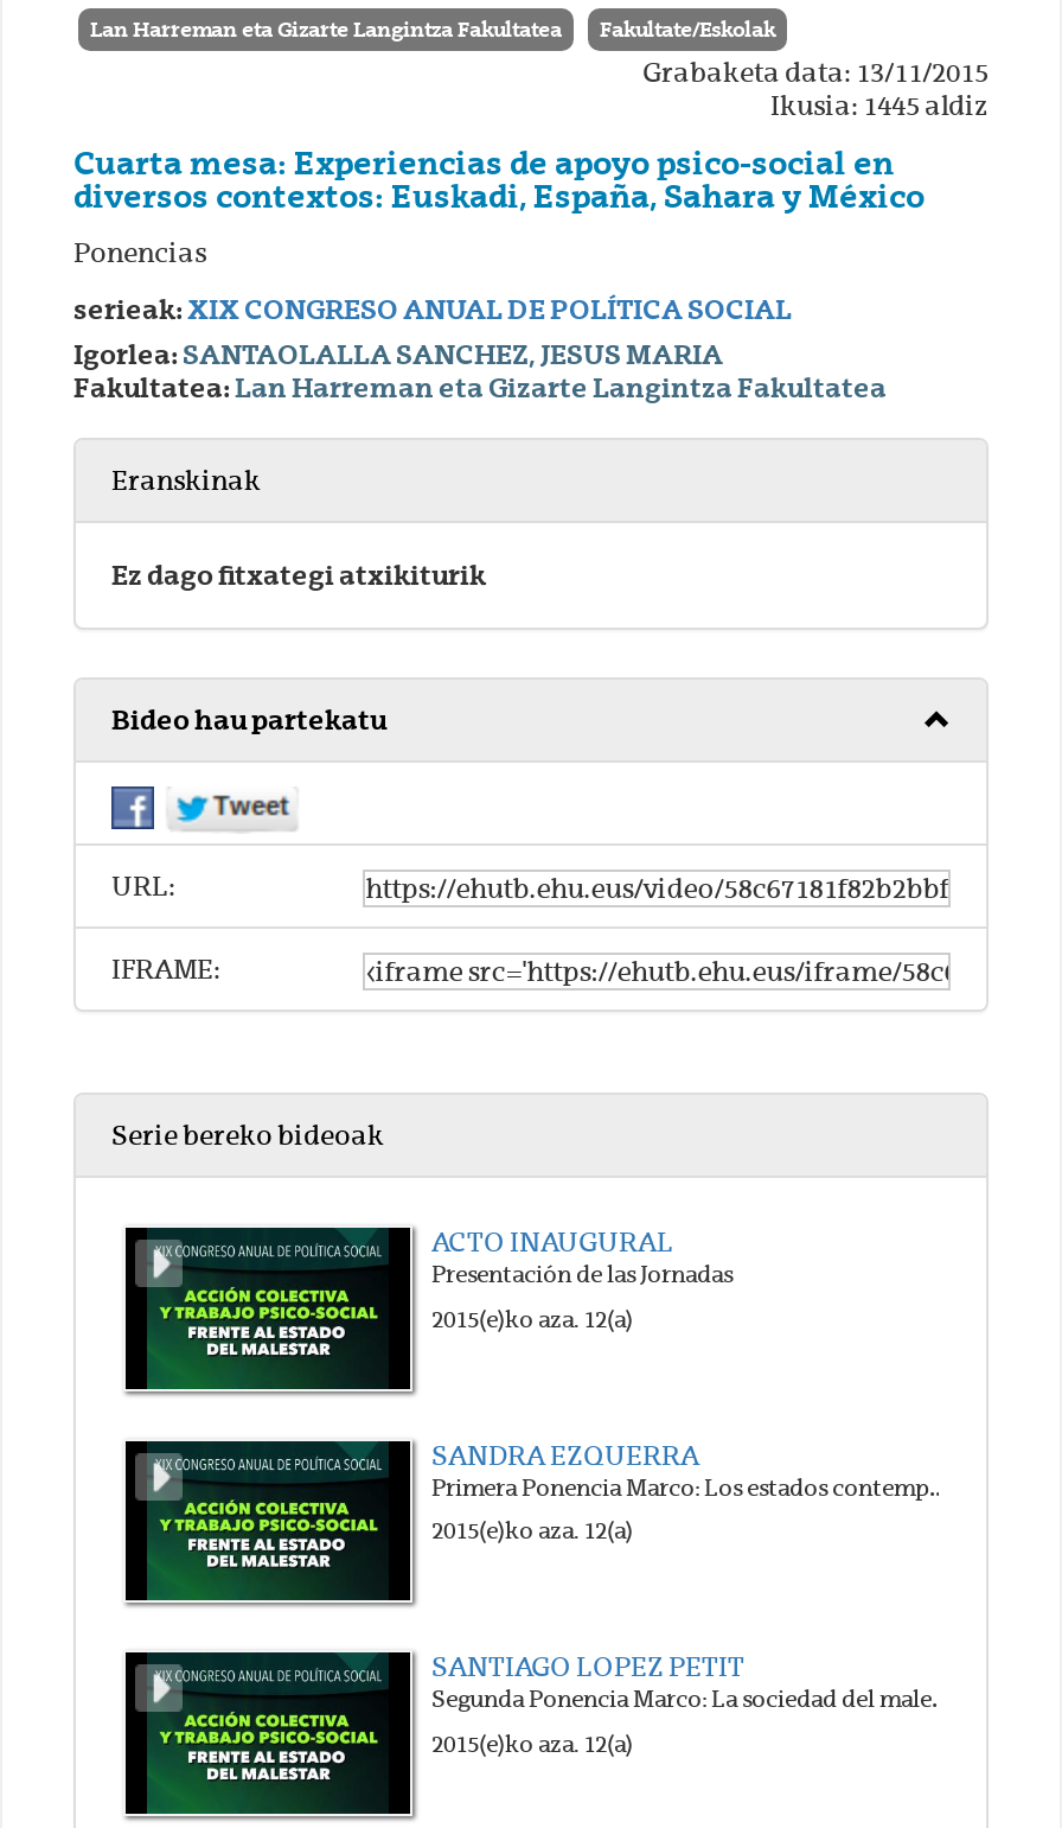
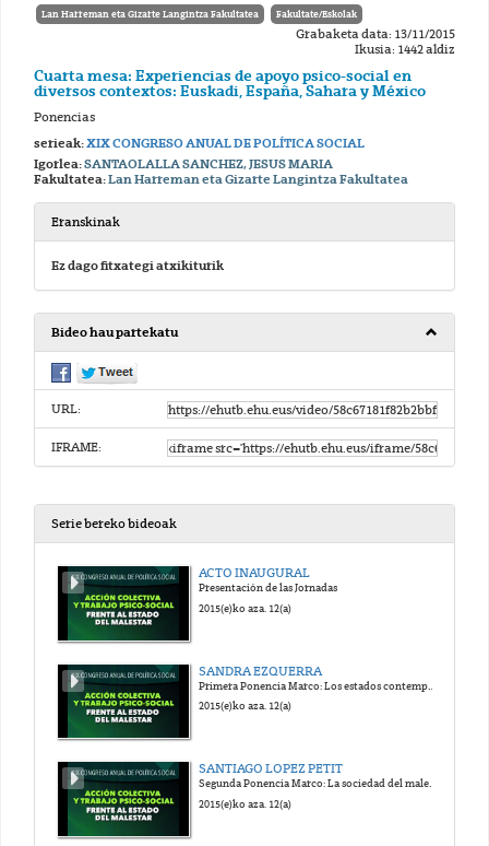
- Ikusia: 1445 aldiz
+ Ikusia: 1442 aldiz
